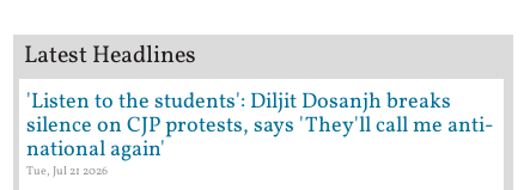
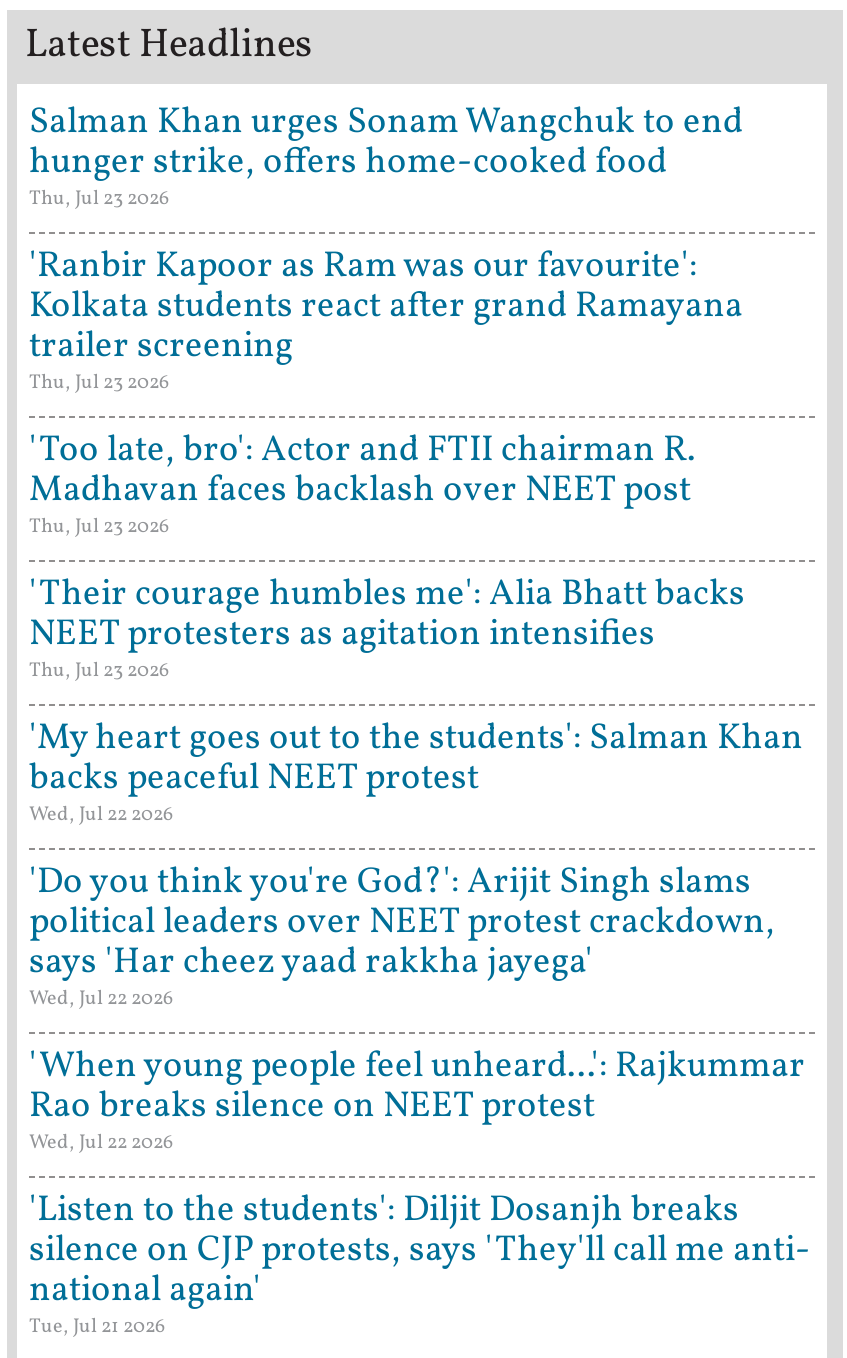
+ Salman Khan urges Sonam Wangchuk to end
+ hunger strike, offers home-cooked food
+ Thu, Jul 23 2026
+ 'Ranbir Kapoor as Ram was our favourite':
+ Kolkata students react after grand Ramayana
+ trailer screening
+ Thu, Jul 23 2026
+ 'Too late, bro': Actor and FTII chairman R.
+ Madhavan faces backlash over NEET post
+ Thu, Jul 23 2026
+ 'Their courage humbles me': Alia Bhatt backs
+ NEET protesters as agitation intensifies
+ Thu, Jul 23 2026
+ 'My heart goes out to the students': Salman Khan
+ backs peaceful NEET protest
+ Wed, Jul 22 2026
+ 'Do you think you're God?': Arijit Singh slams
+ political leaders over NEET protest crackdown,
+ says 'Har cheez yaad rakkha jayega'
+ Wed, Jul 22 2026
+ 'When young people feel unheard...': Rajkummar
+ Rao breaks silence on NEET protest
+ Wed, Jul 22 2026
